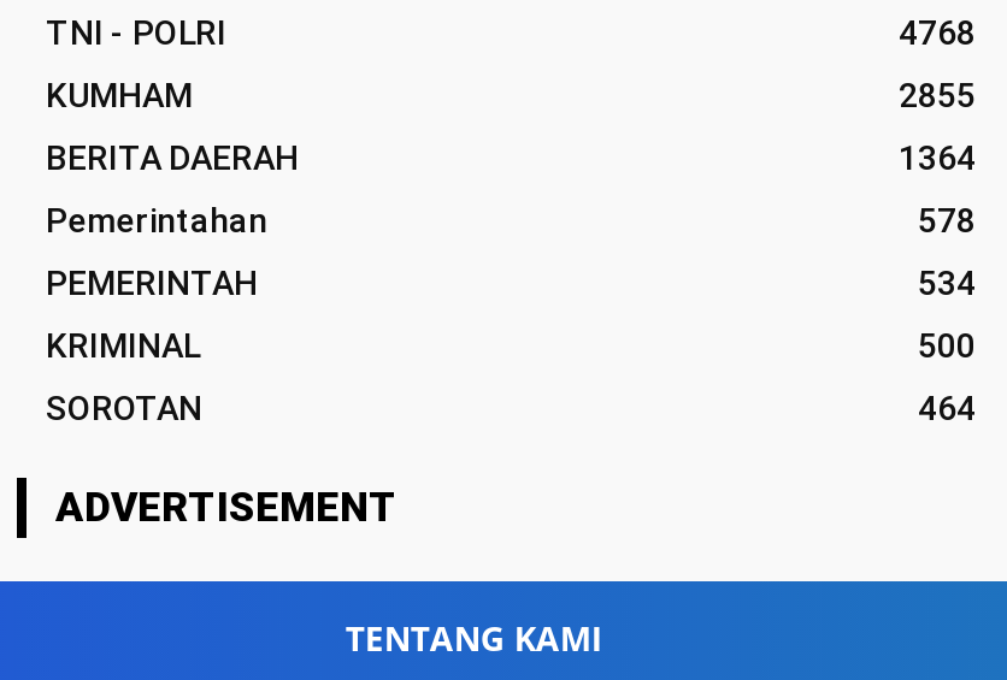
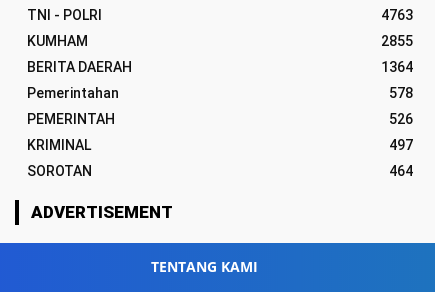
- 4768
+ 4763

- 534
+ 526

- 500
+ 497
